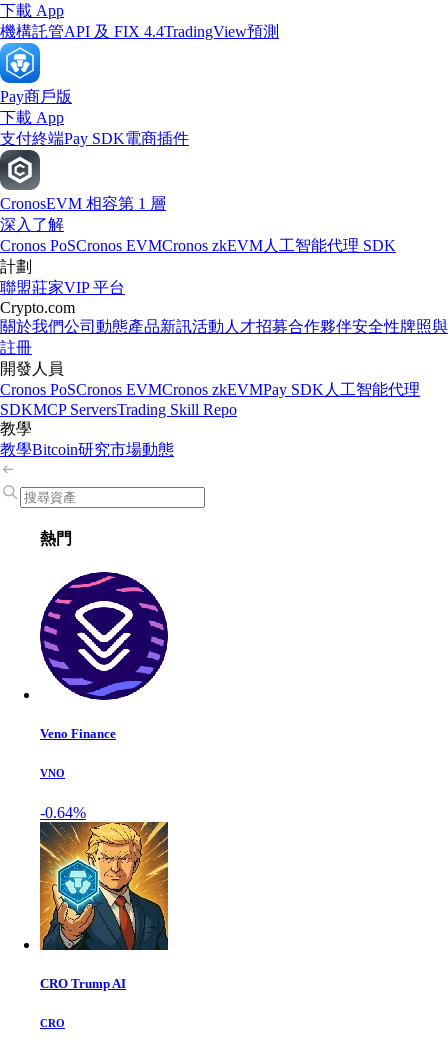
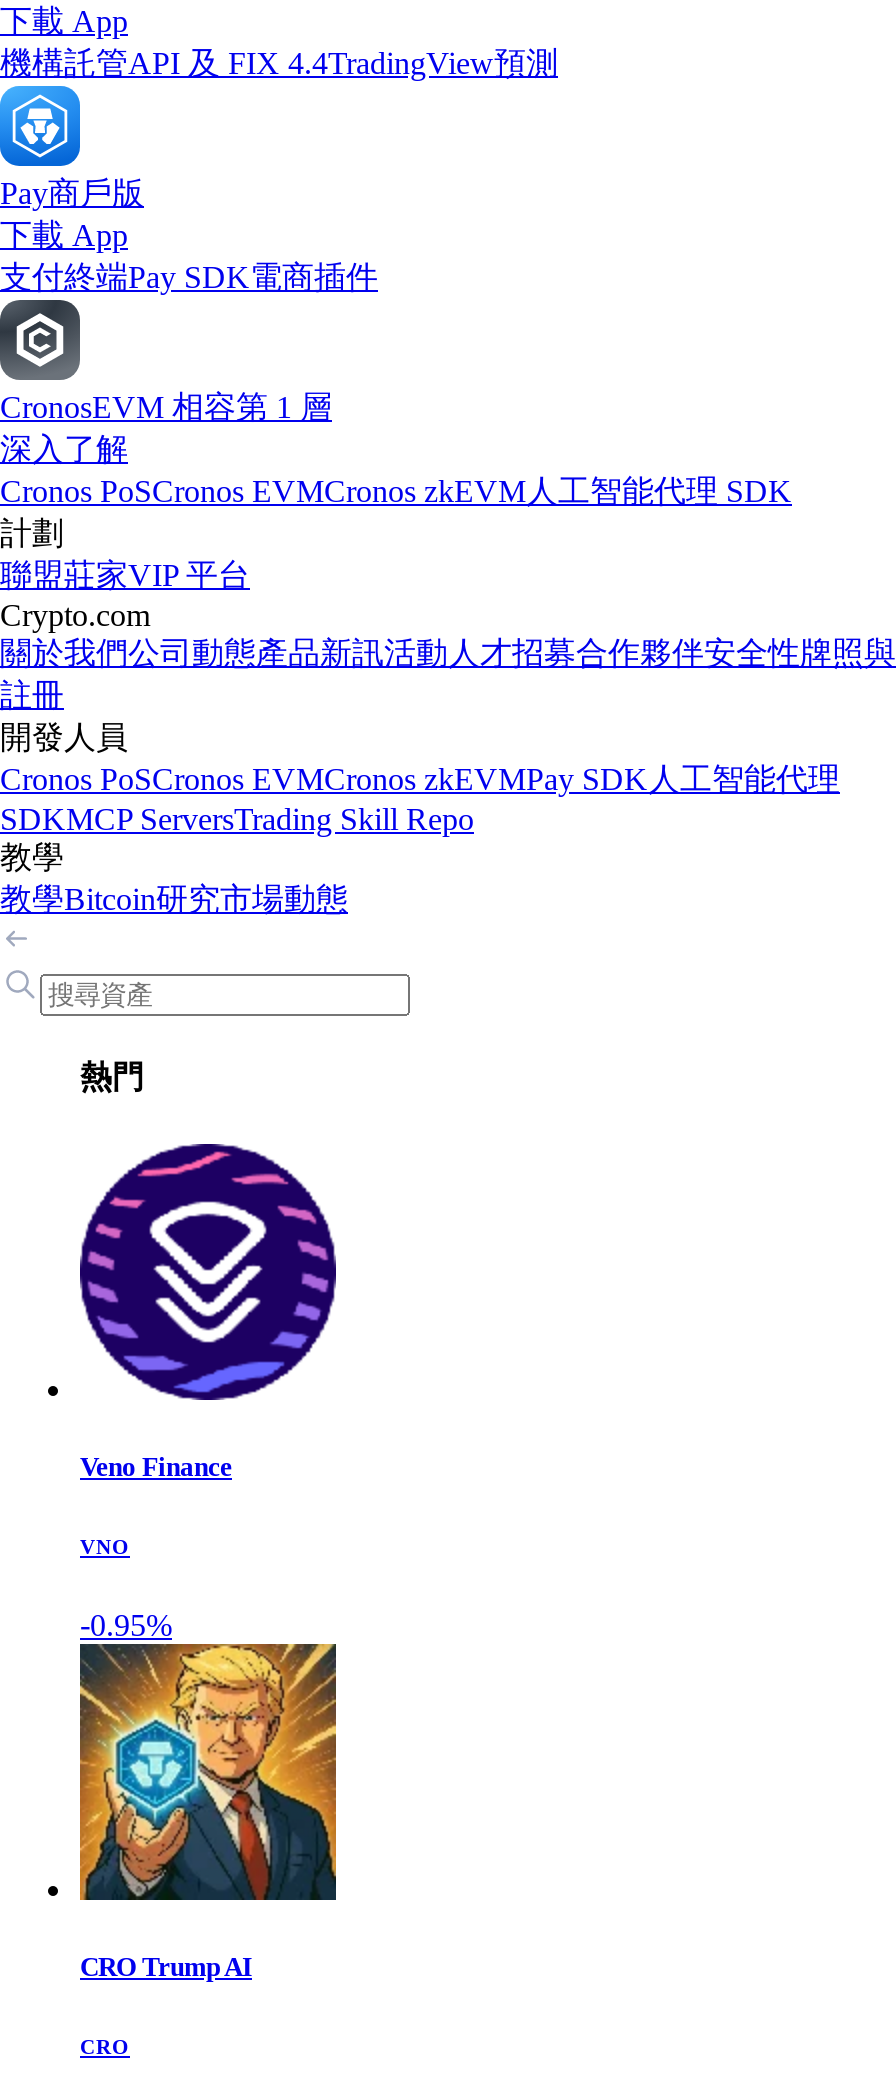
- -0.64%
+ -0.95%
